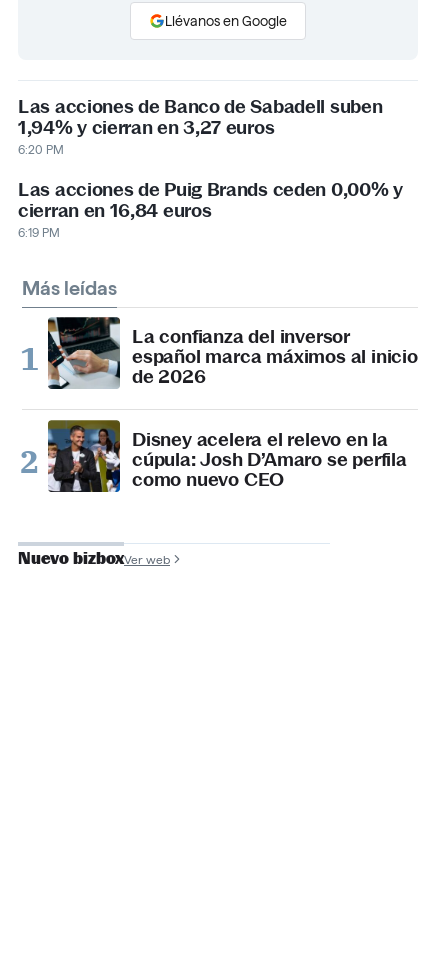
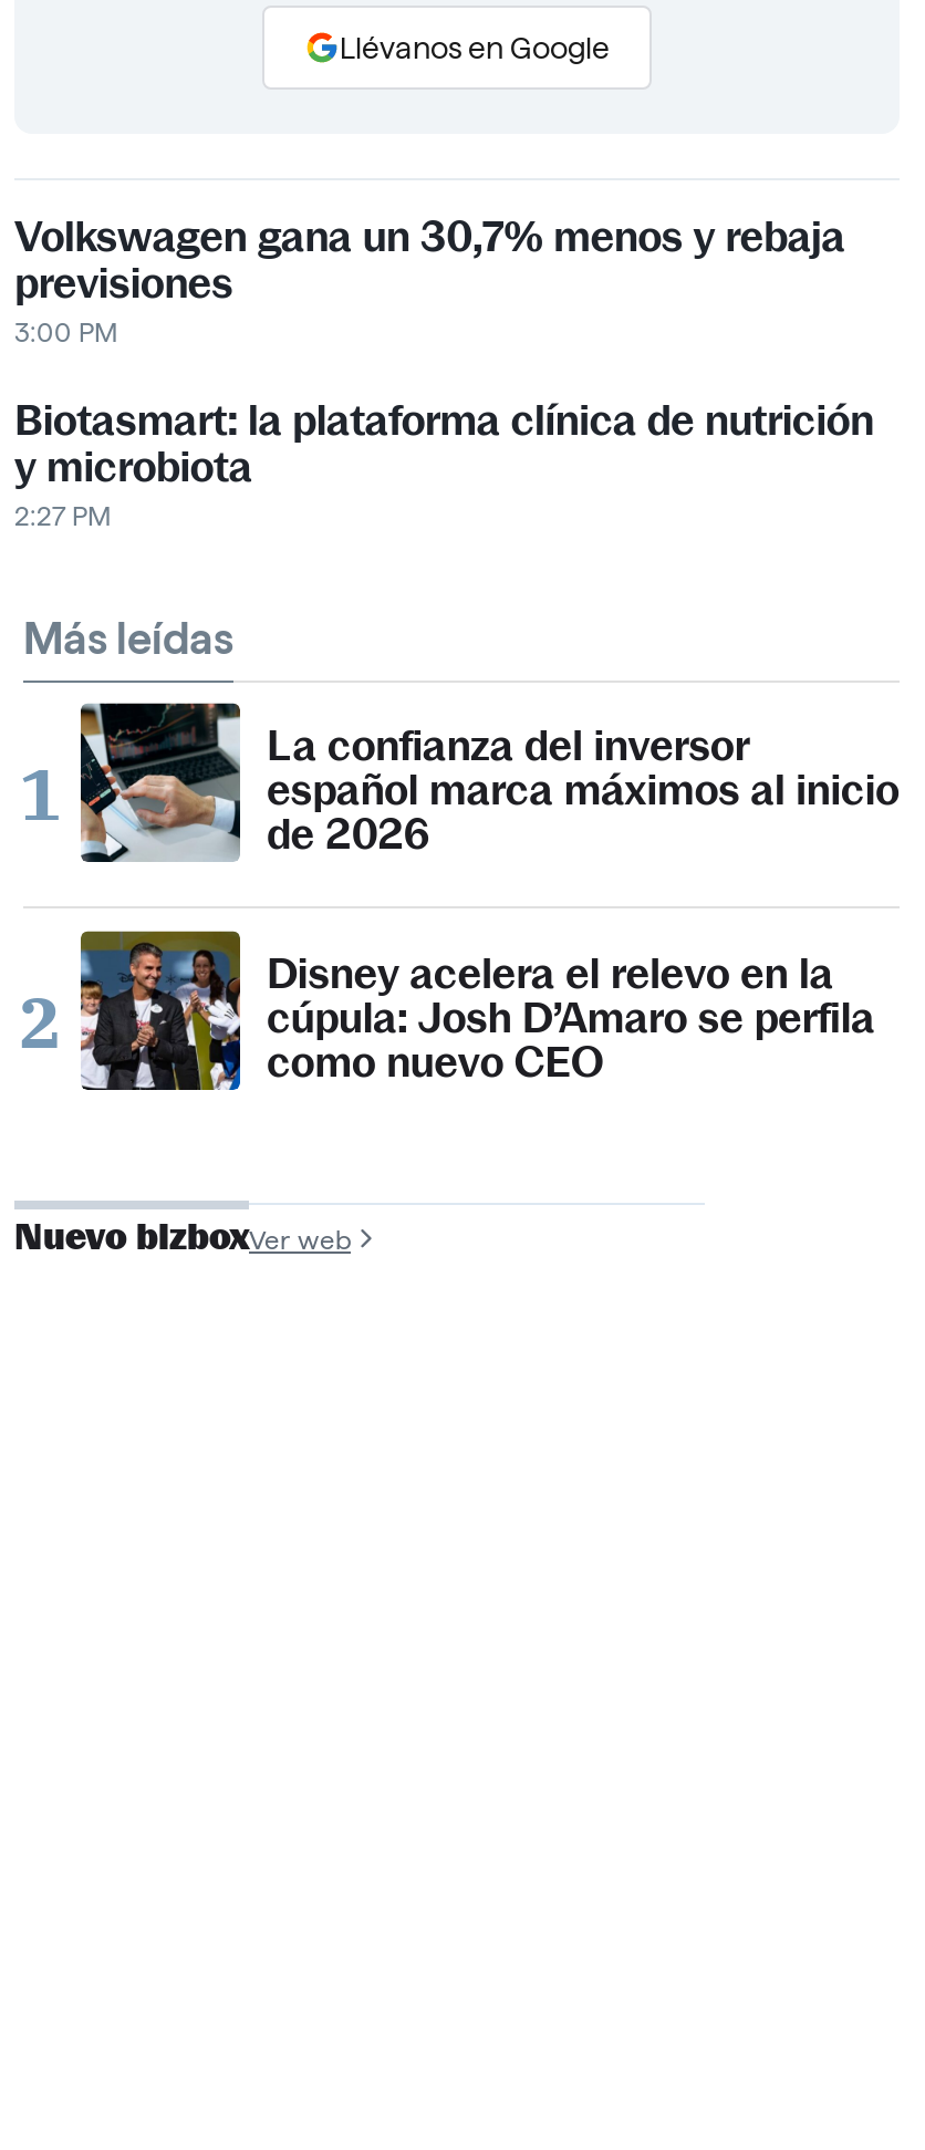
- Las acciones de Banco de Sabadell suben
- 1,94% y cierran en 3,27 euros
- 6:20 PM
+ Volkswagen gana un 30,7% menos y rebaja
+ previsiones
+ 3:00 PM

- Las acciones de Puig Brands ceden 0,00% y
- cierran en 16,84 euros
- 6:19 PM
+ Biotasmart: la plataforma clínica de nutrición
+ y microbiota
+ 2:27 PM
